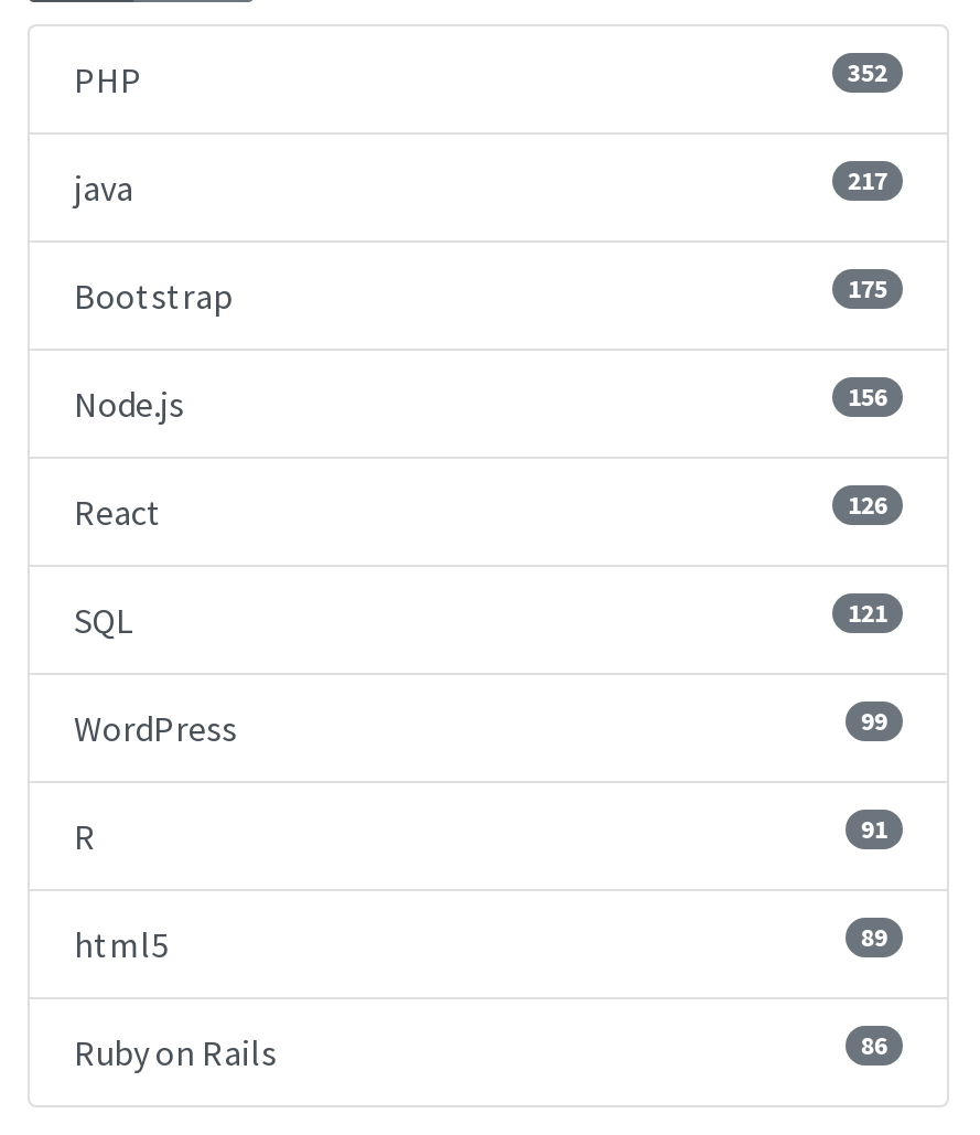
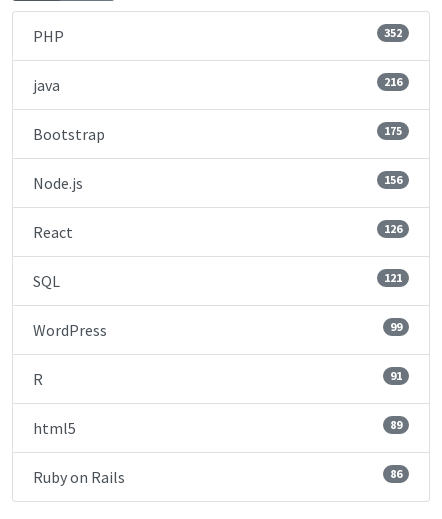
- 217
+ 216
